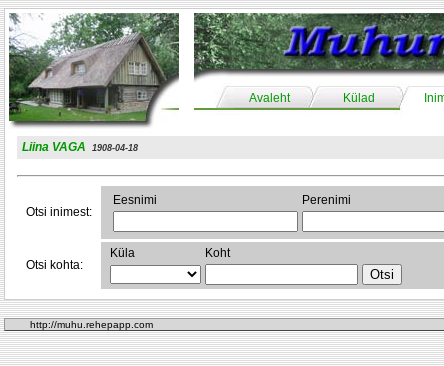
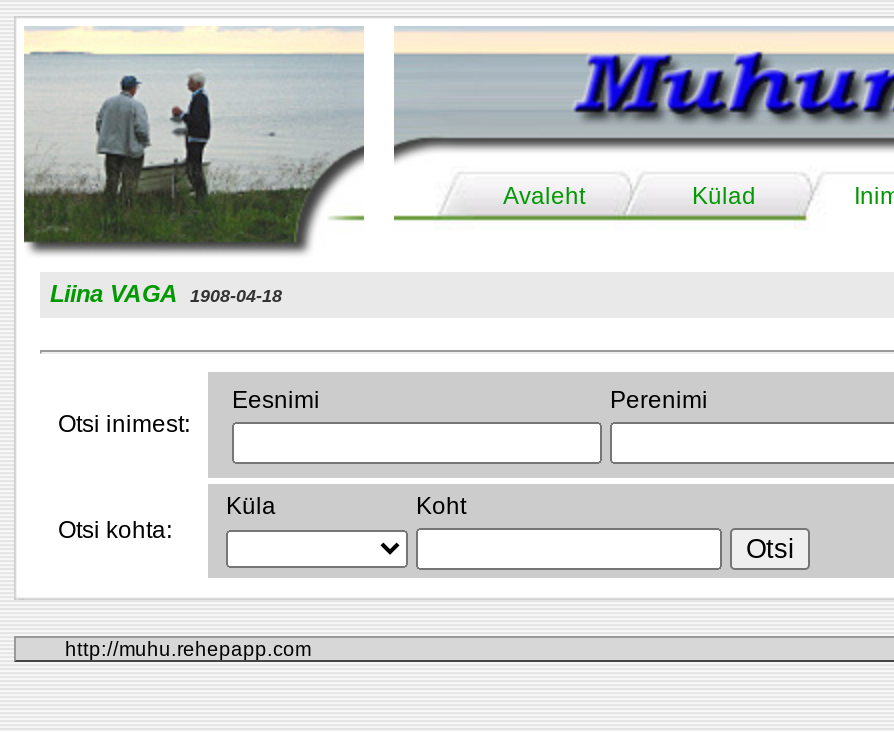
- [image]
+ [image]

- [image]
+ [image]
